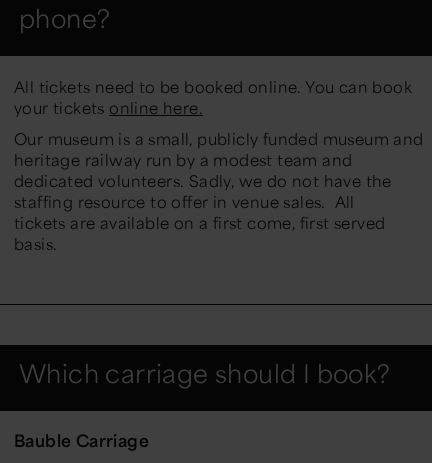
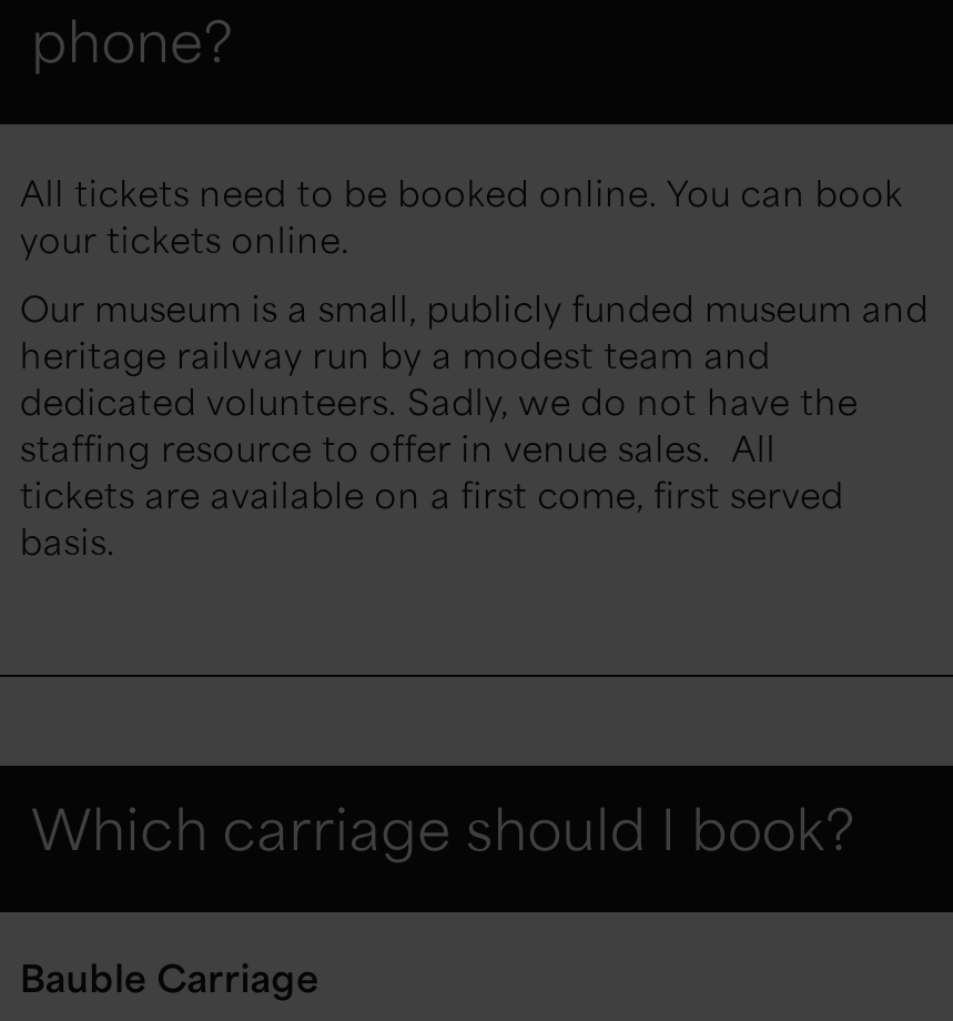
- your tickets online here.
+ your tickets online.
